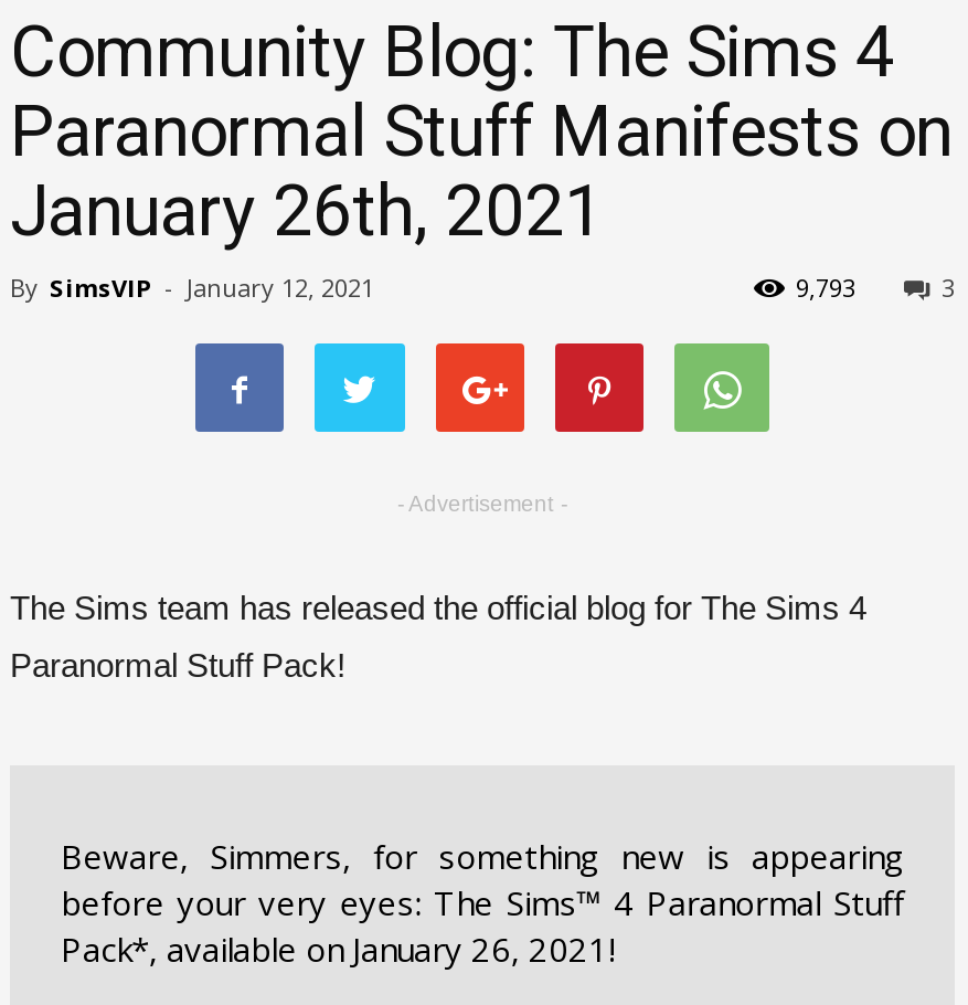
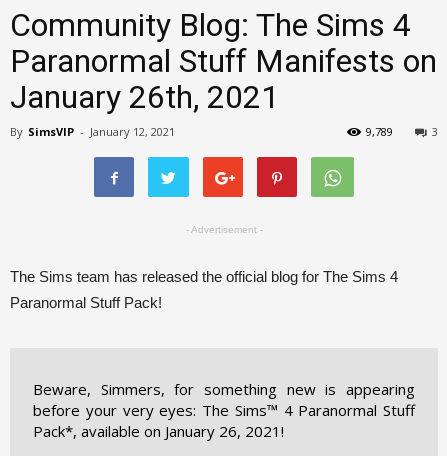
- 9,793
+ 9,789
